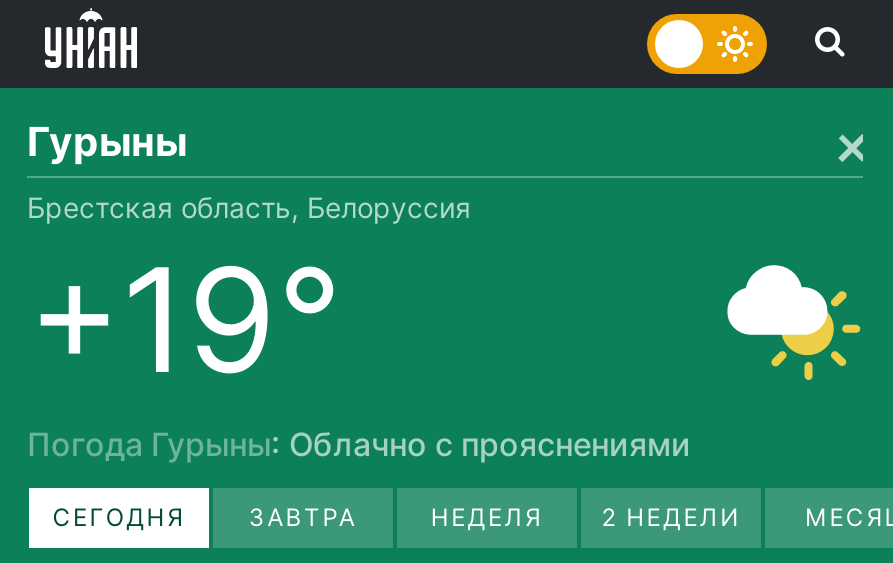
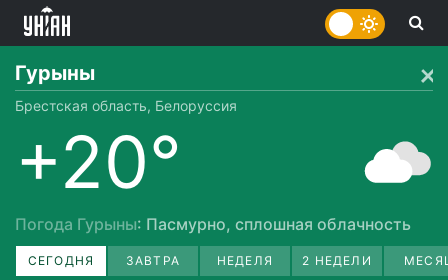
- +19°
+ +20°

- [image]
- Погода Гурыны: Облачно с прояснениями
+ [image]
+ Погода Гурыны: Пасмурно, сплошная облачность
